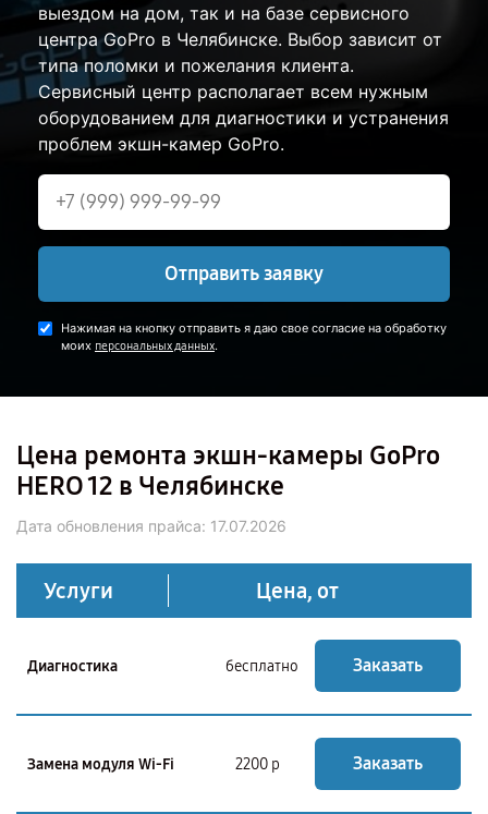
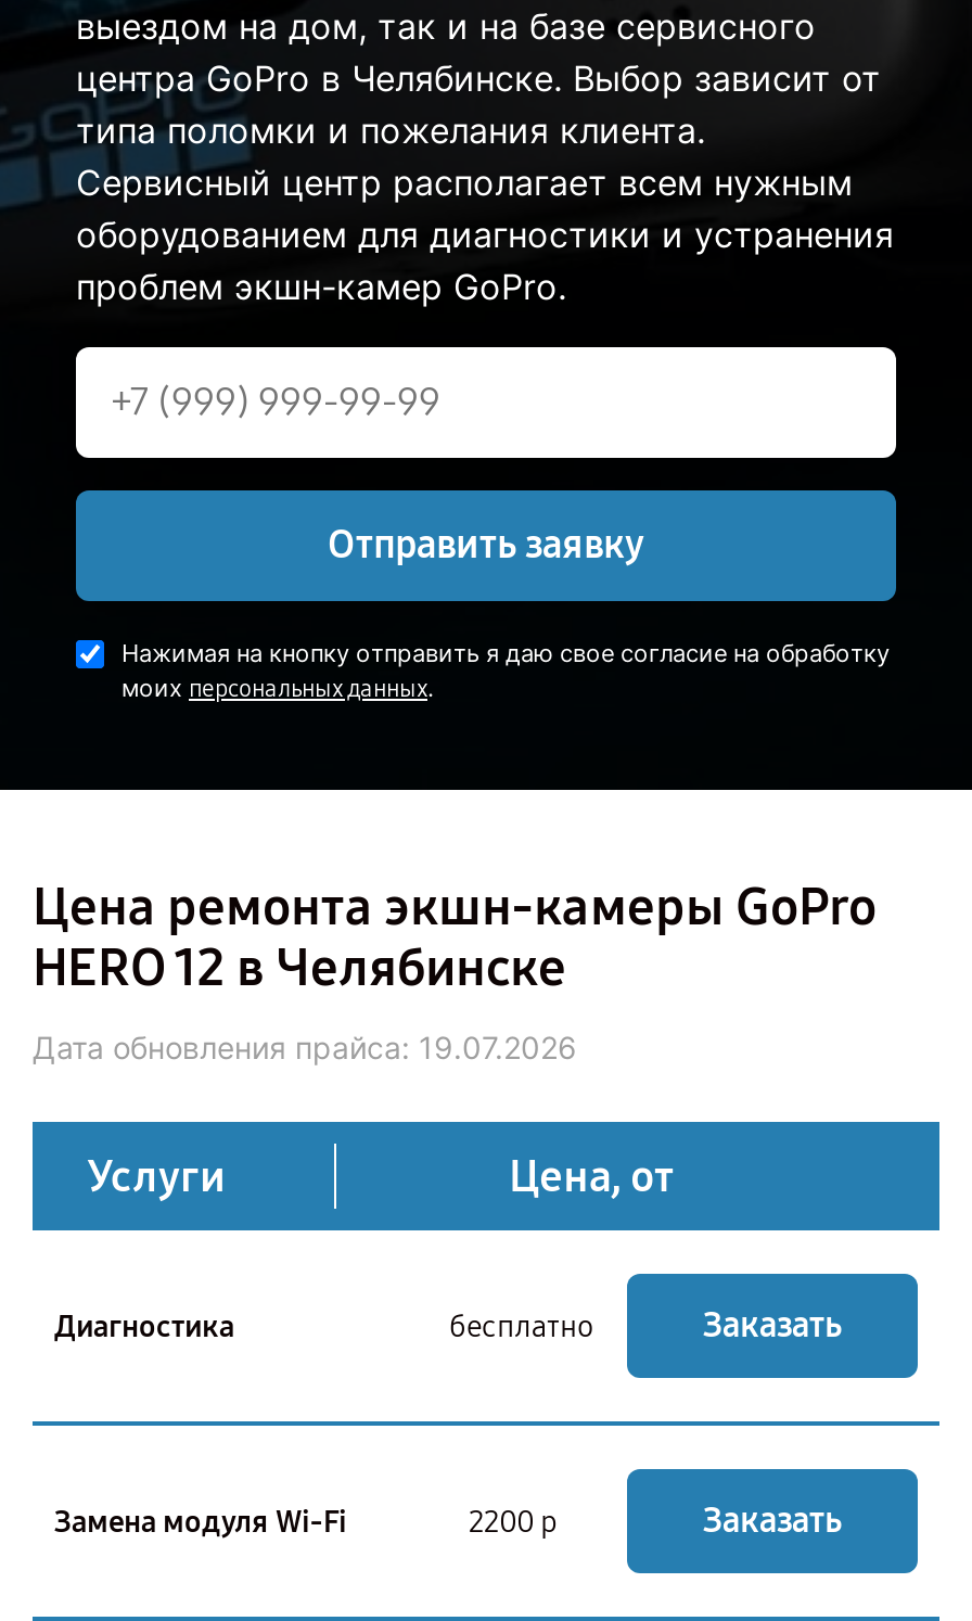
- Дата обновления прайса: 17.07.2026
+ Дата обновления прайса: 19.07.2026
